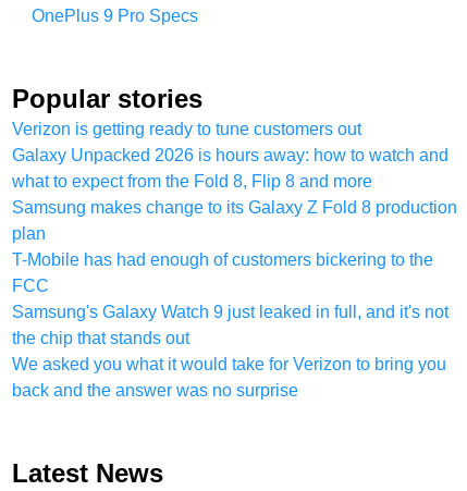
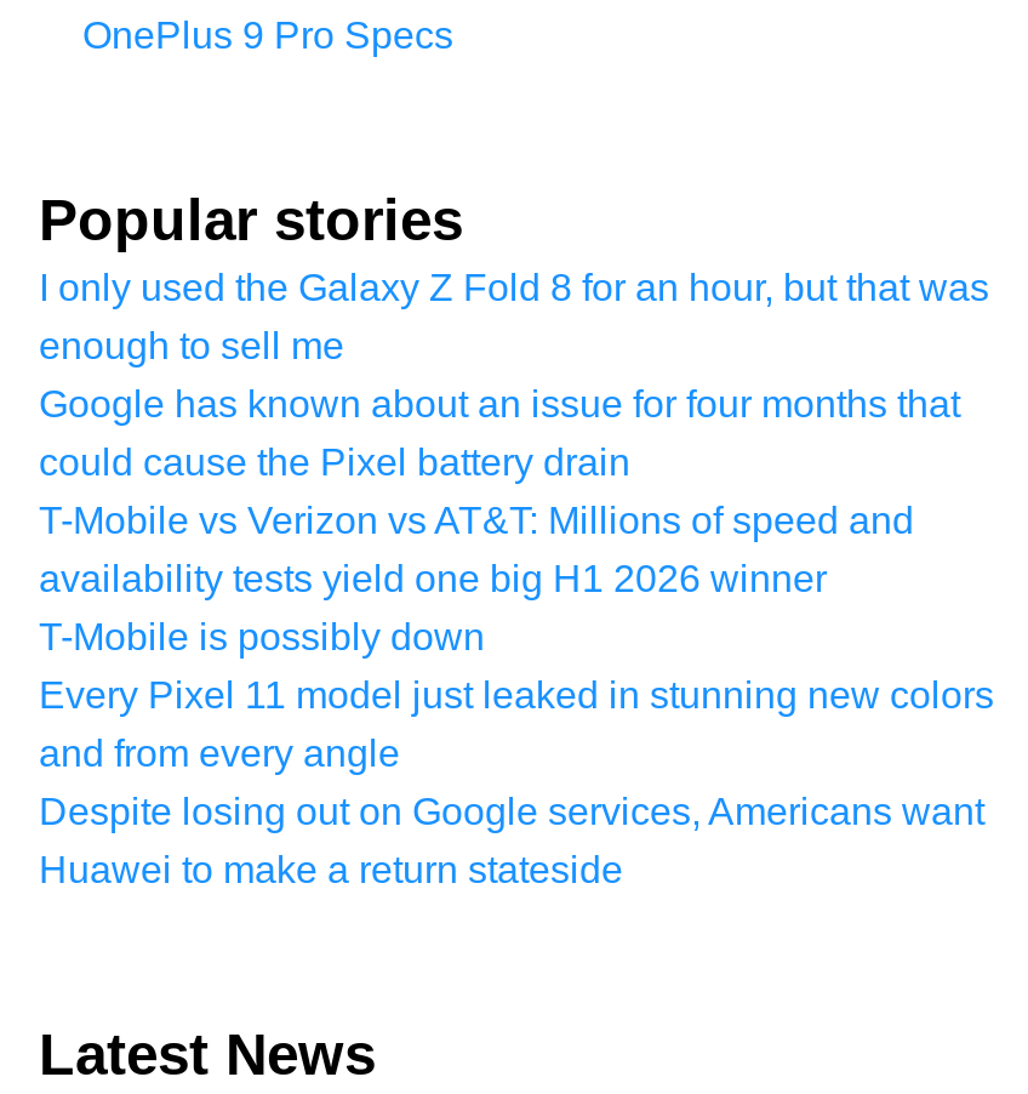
- Verizon is getting ready to tune customers out
- Galaxy Unpacked 2026 is hours away: how to watch and
- what to expect from the Fold 8, Flip 8 and more
- Samsung makes change to its Galaxy Z Fold 8 production
- plan
- T-Mobile has had enough of customers bickering to the
- FCC
- Samsung's Galaxy Watch 9 just leaked in full, and it's not
- the chip that stands out
- We asked you what it would take for Verizon to bring you
- back and the answer was no surprise
+ I only used the Galaxy Z Fold 8 for an hour, but that was
+ enough to sell me
+ Google has known about an issue for four months that
+ could cause the Pixel battery drain
+ T-Mobile vs Verizon vs AT&T: Millions of speed and
+ availability tests yield one big H1 2026 winner
+ T-Mobile is possibly down
+ Every Pixel 11 model just leaked in stunning new colors
+ and from every angle
+ Despite losing out on Google services, Americans want
+ Huawei to make a return stateside
